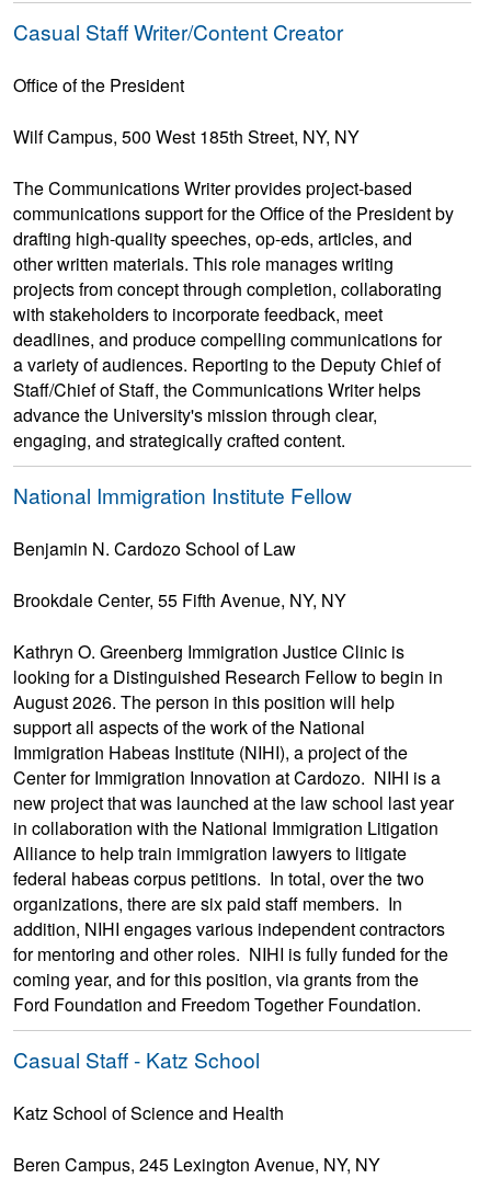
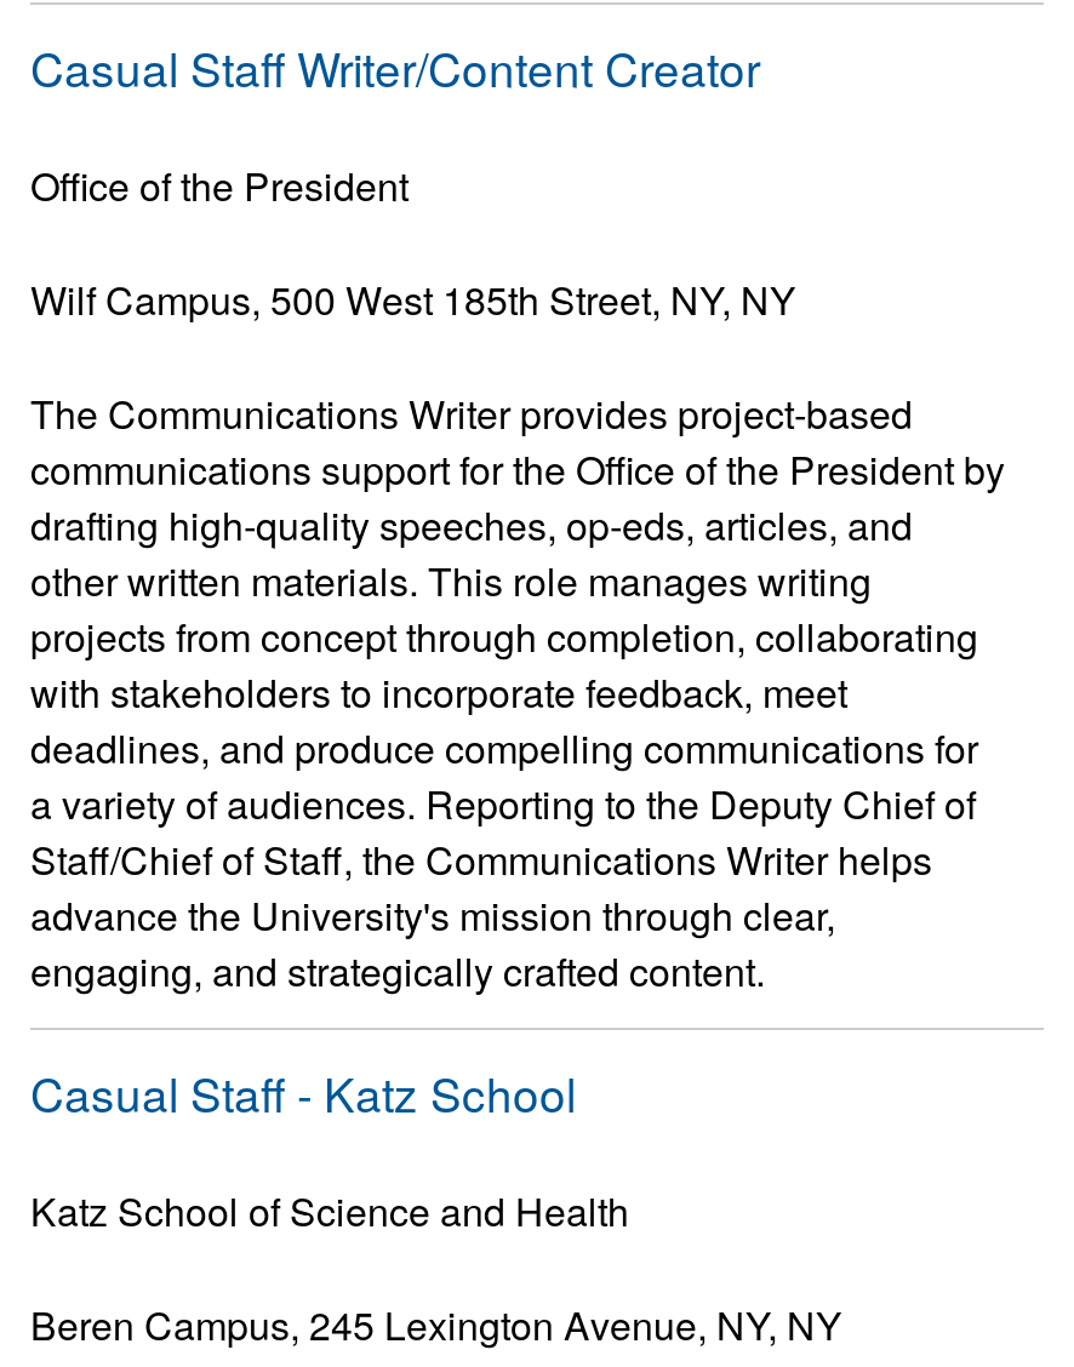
- National Immigration Institute Fellow
- Benjamin N. Cardozo School of Law
- Brookdale Center, 55 Fifth Avenue, NY, NY
- Kathryn O. Greenberg Immigration Justice Clinic is
- looking for a Distinguished Research Fellow to begin in
- August 2026. The person in this position will help
- support all aspects of the work of the National
- Immigration Habeas Institute (NIHI), a project of the
- Center for Immigration Innovation at Cardozo. NIHI is a
- new project that was launched at the law school last year
- in collaboration with the National Immigration Litigation
- Alliance to help train immigration lawyers to litigate
- federal habeas corpus petitions. In total, over the two
- organizations, there are six paid staff members. In
- addition, NIHI engages various independent contractors
- for mentoring and other roles. NIHI is fully funded for the
- coming year, and for this position, via grants from the
- Ford Foundation and Freedom Together Foundation.
